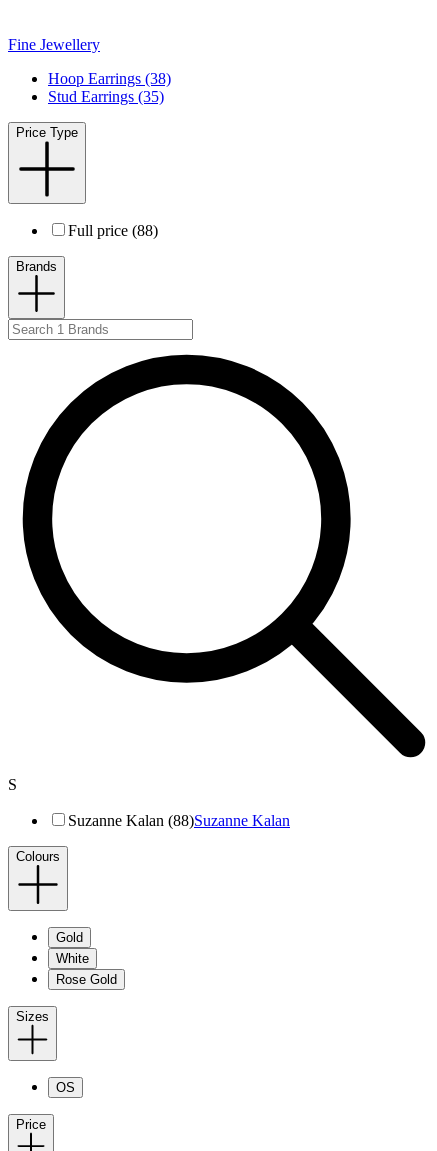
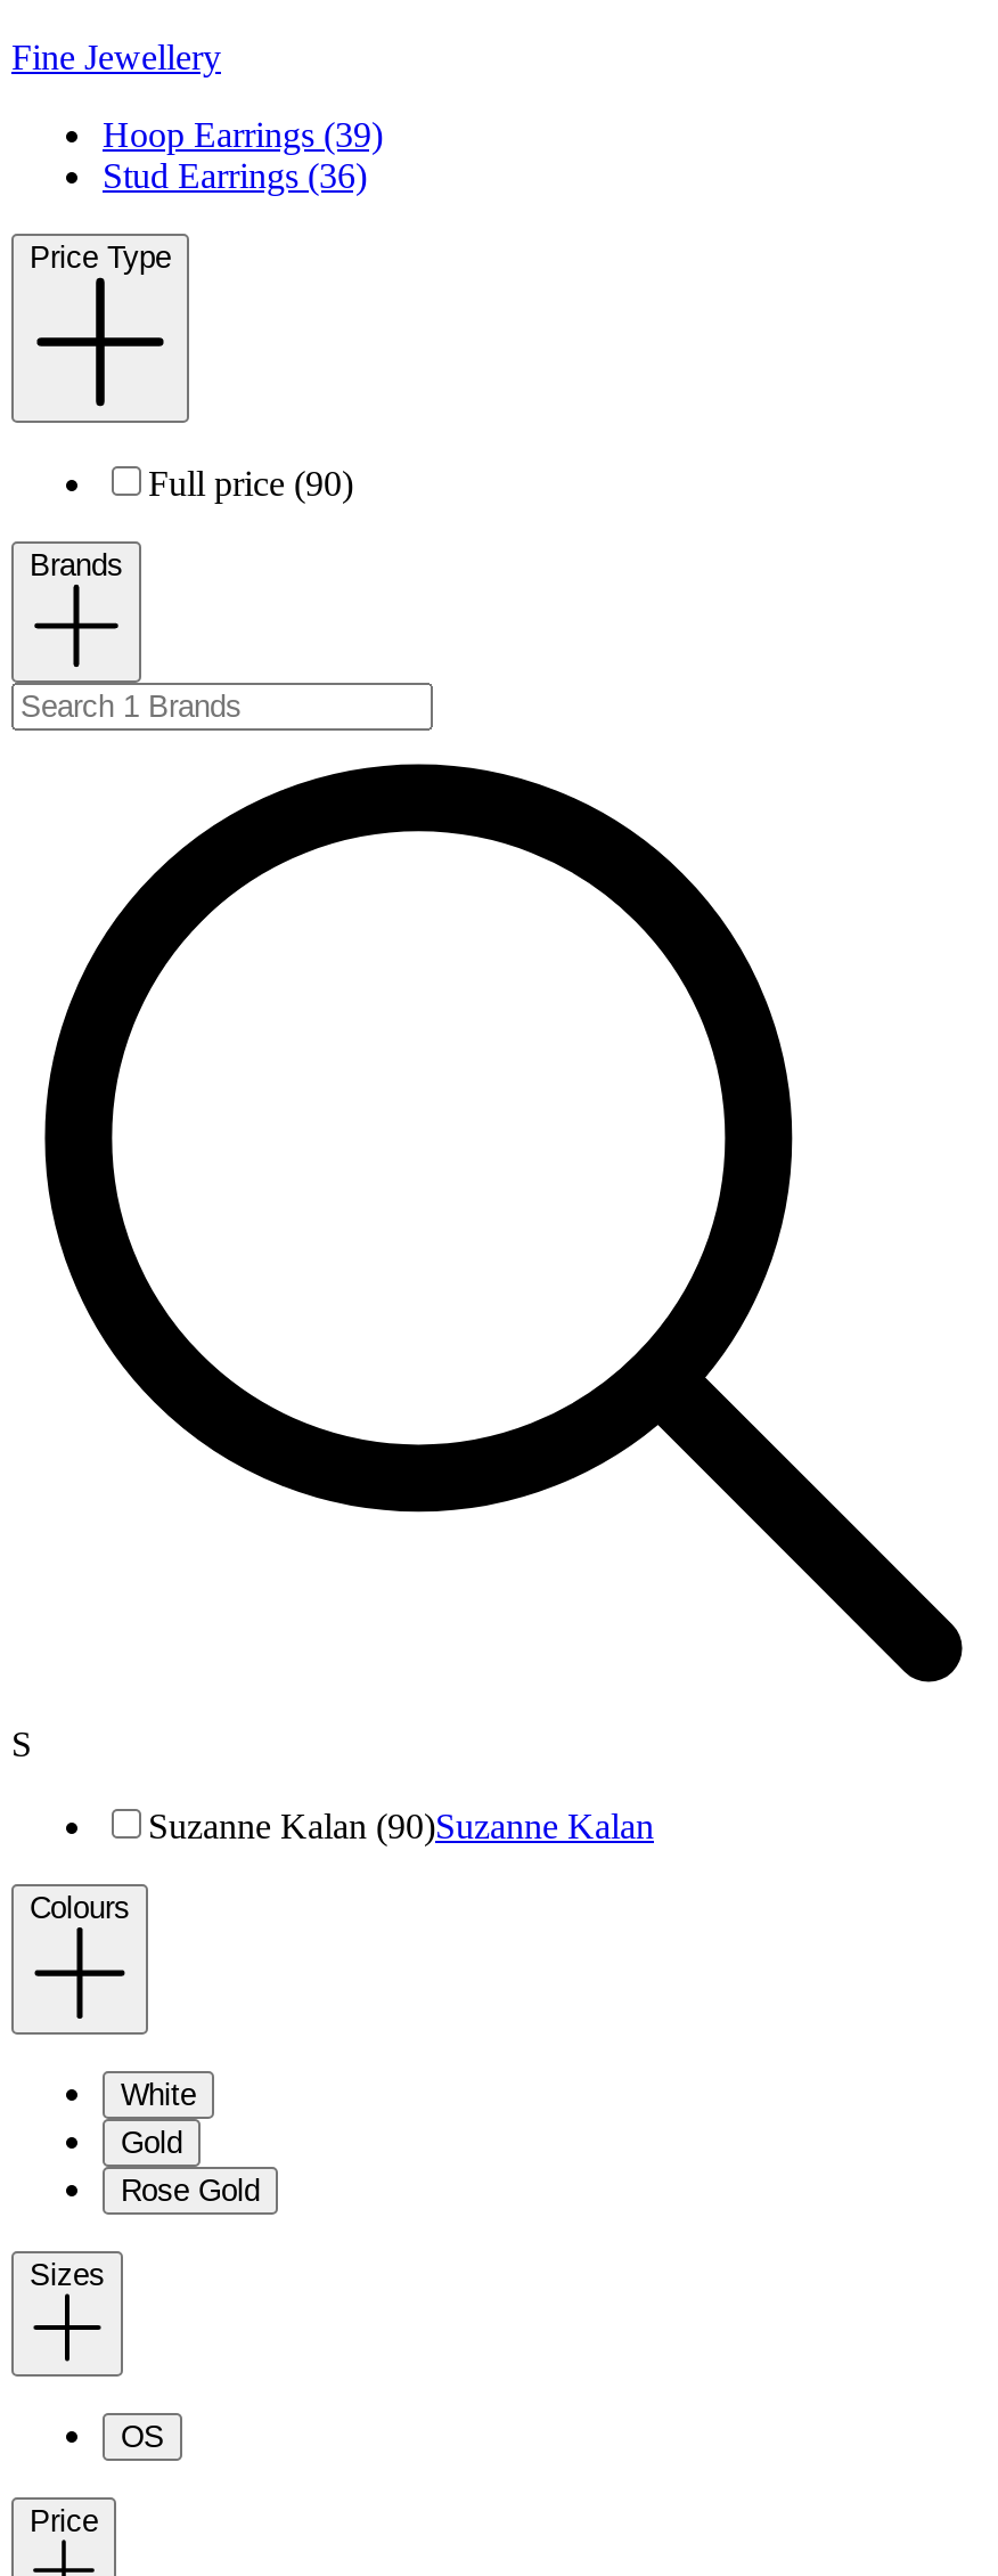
- Hoop Earrings (38)
+ Hoop Earrings (39)

- Stud Earrings (35)
+ Stud Earrings (36)

- Full price (88)
+ Full price (90)

- Suzanne Kalan (88)Suzanne Kalan
+ Suzanne Kalan (90)Suzanne Kalan

moved down: Gold

moved up: White
